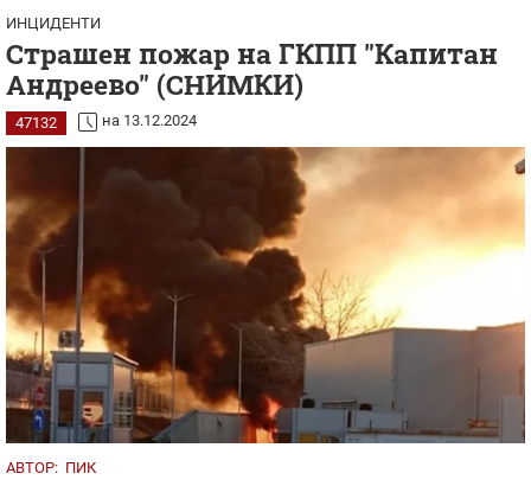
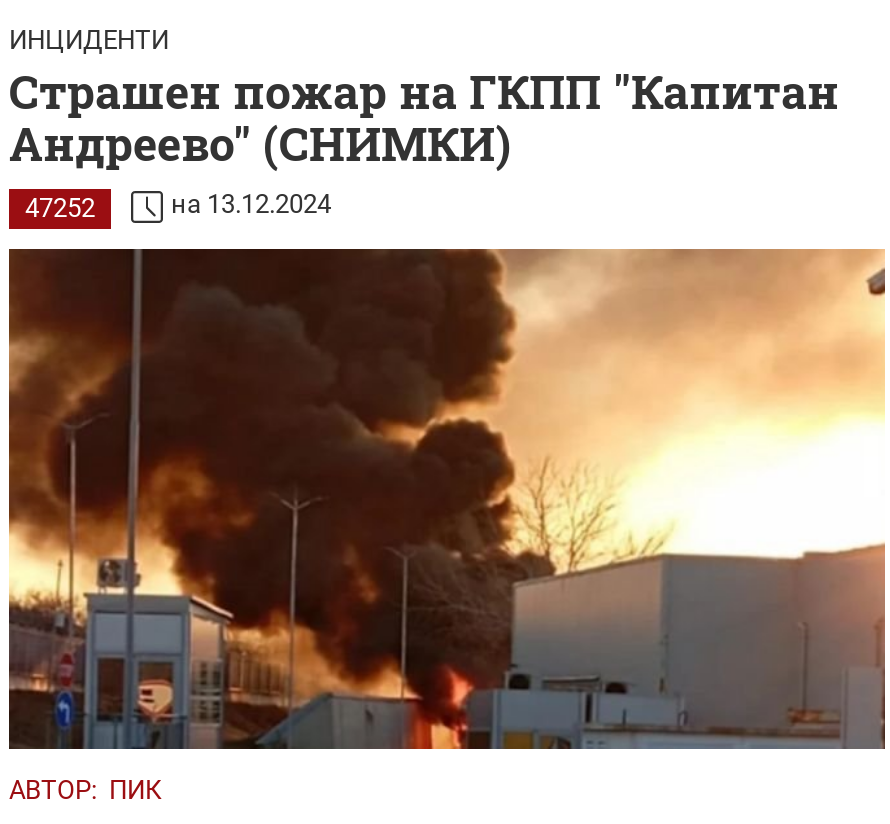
- 47132
+ 47252
